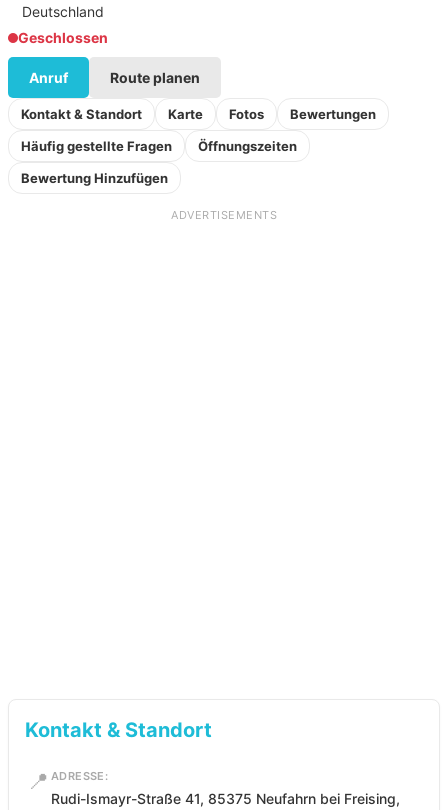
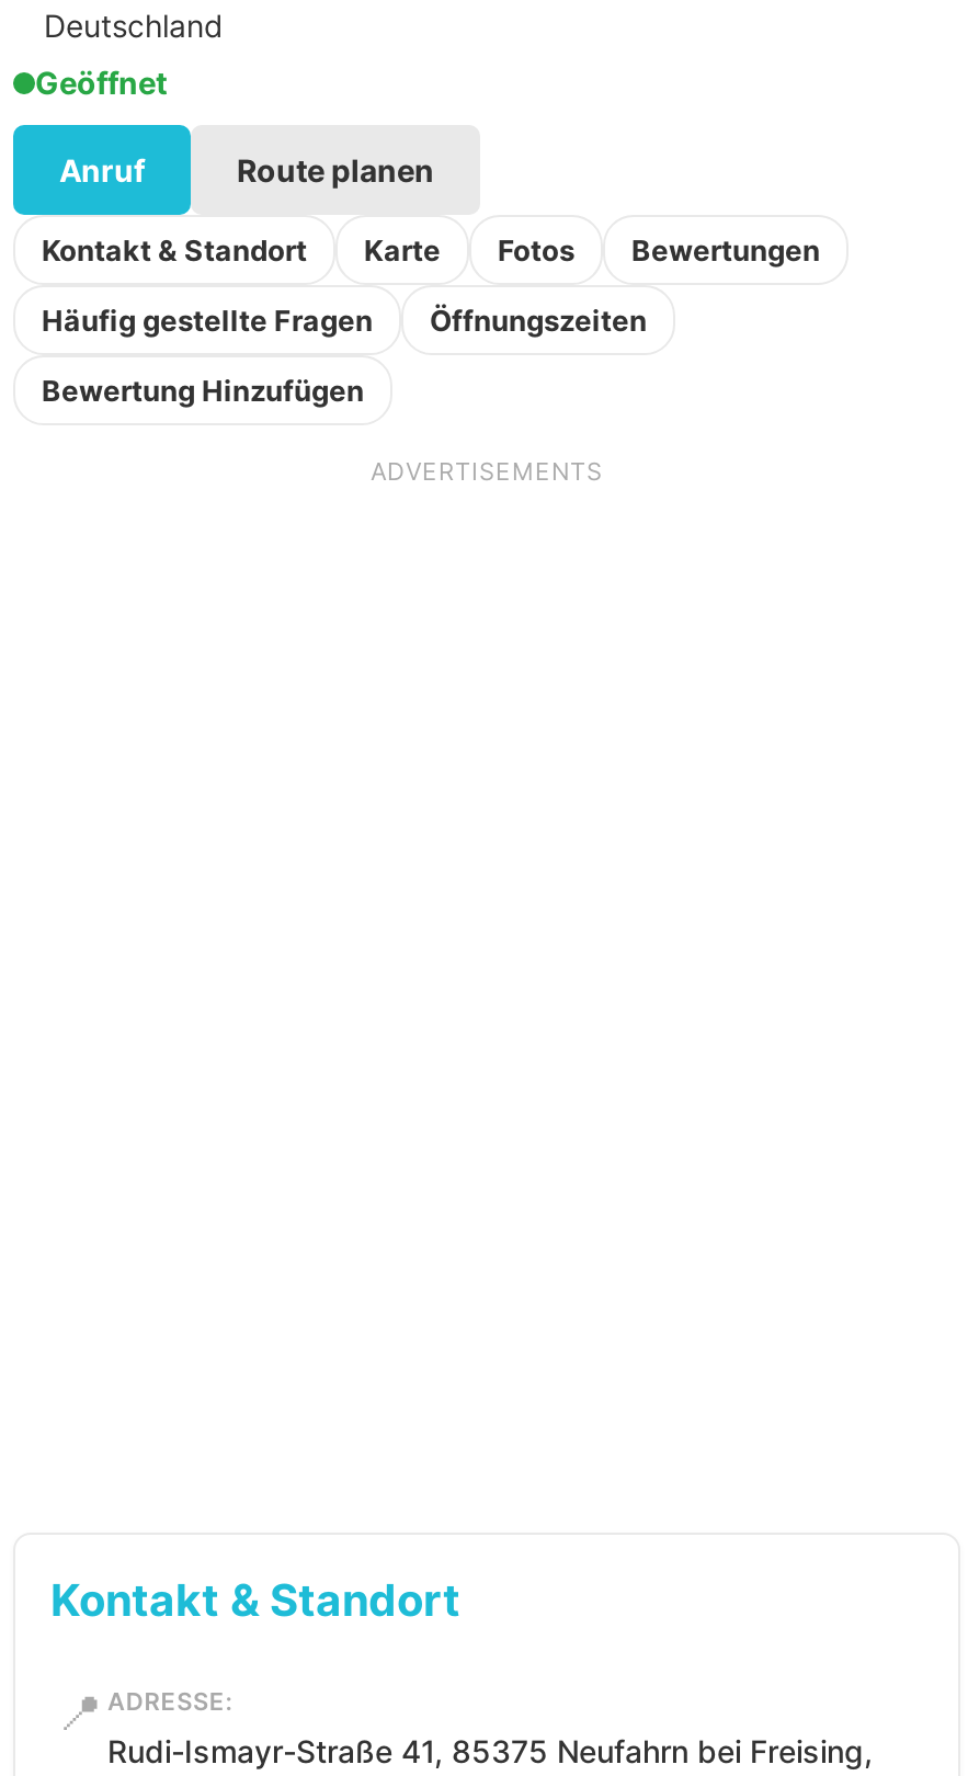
- Geschlossen
+ Geöffnet
